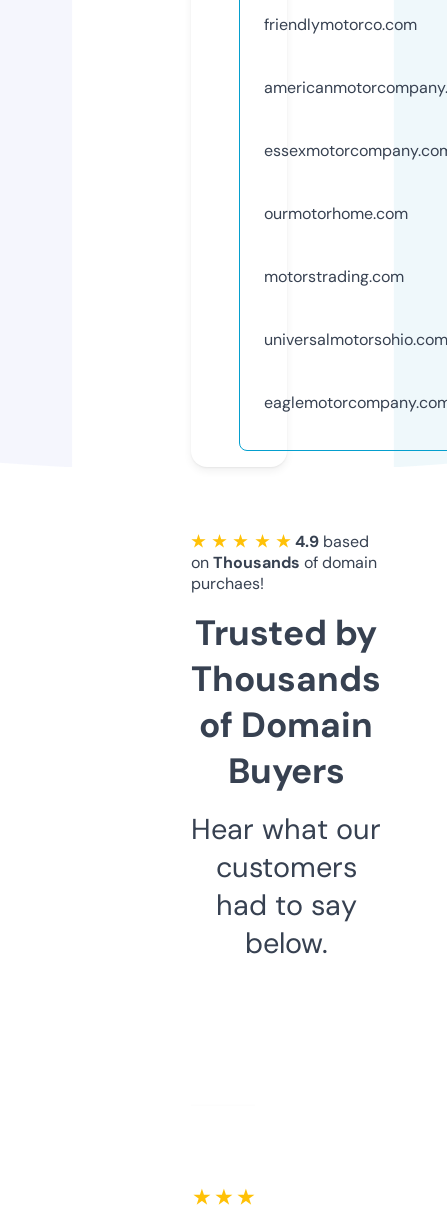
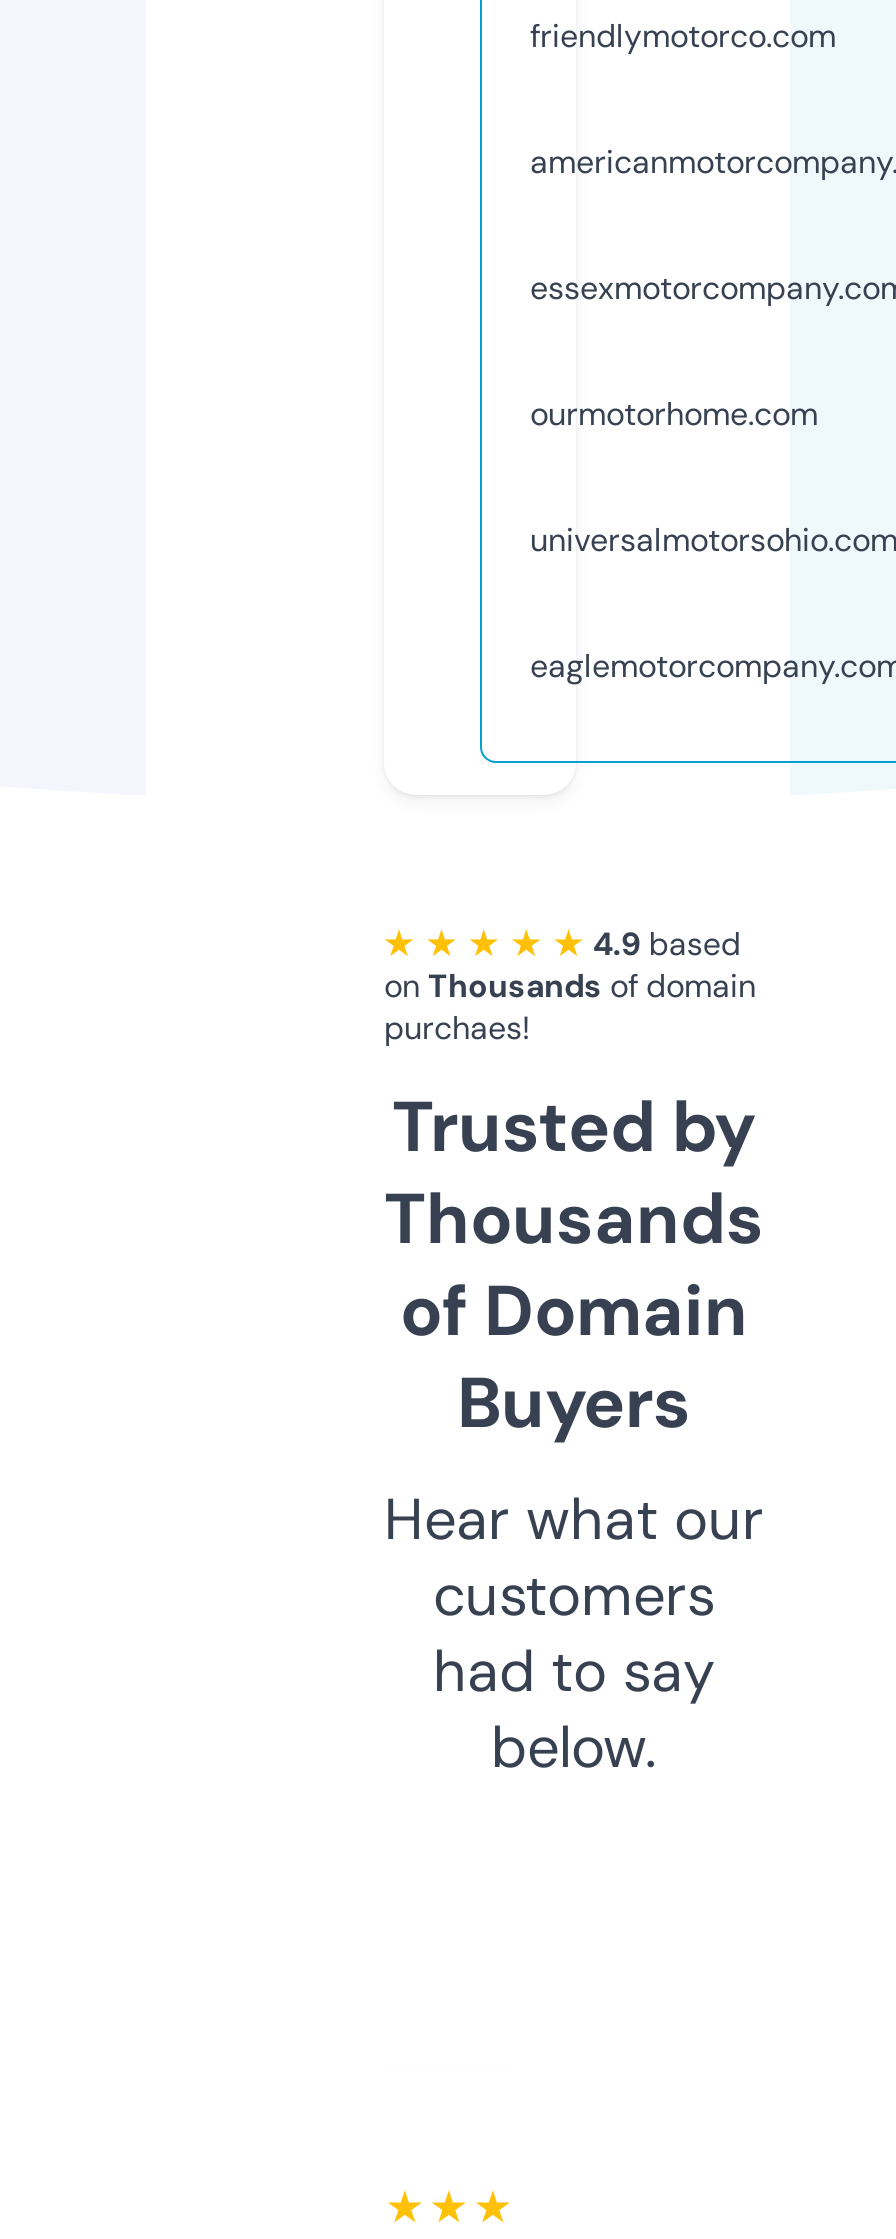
- motorstrading.com
